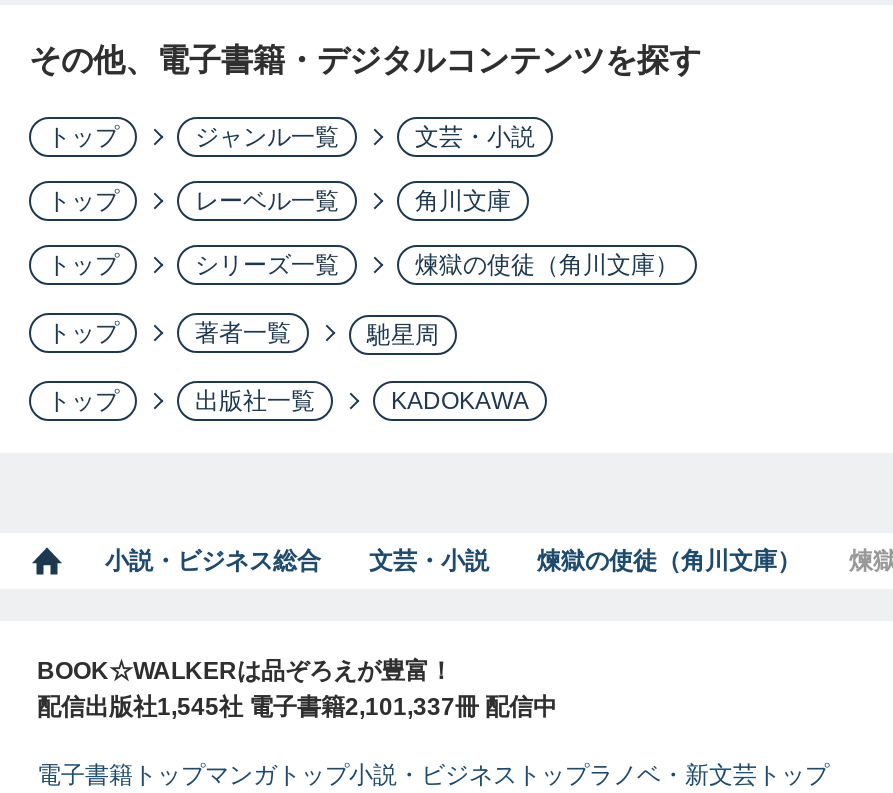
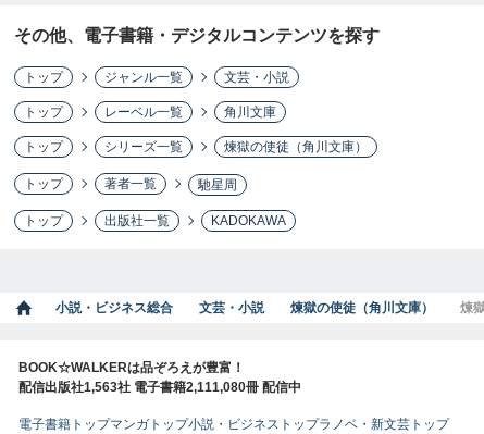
- 配信出版社1,545社 電子書籍2,101,337冊 配信中
+ 配信出版社1,563社 電子書籍2,111,080冊 配信中
